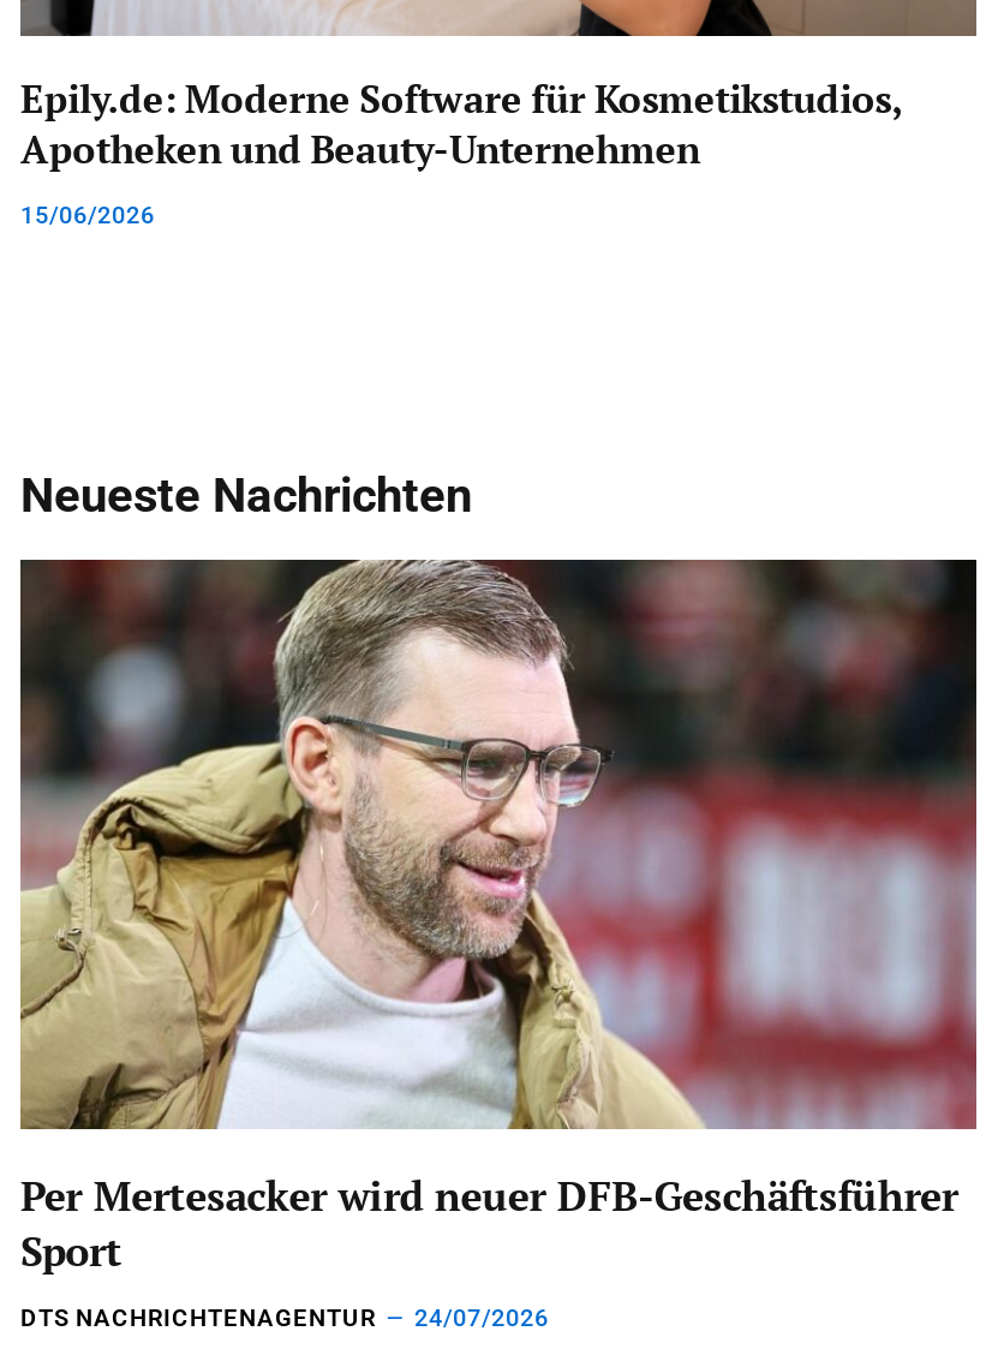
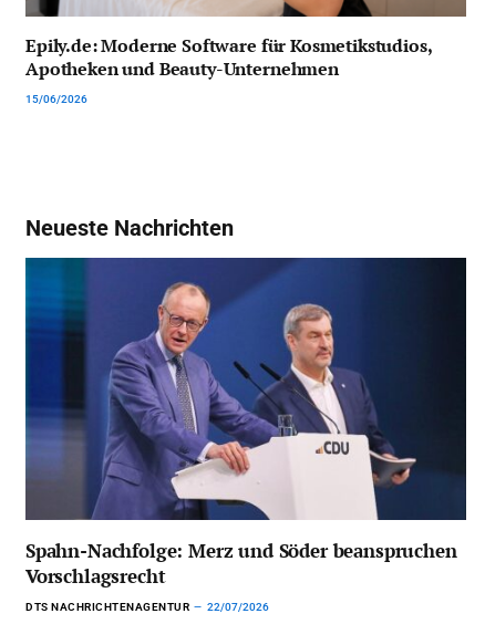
- [image]
- Per Mertesacker wird neuer DFB-Geschäftsführer
- Sport
+ [image]
+ Spahn-Nachfolge: Merz und Söder beanspruchen
+ Vorschlagsrecht

- DTS NACHRICHTENAGENTUR 24/07/2026
+ DTS NACHRICHTENAGENTUR 22/07/2026
